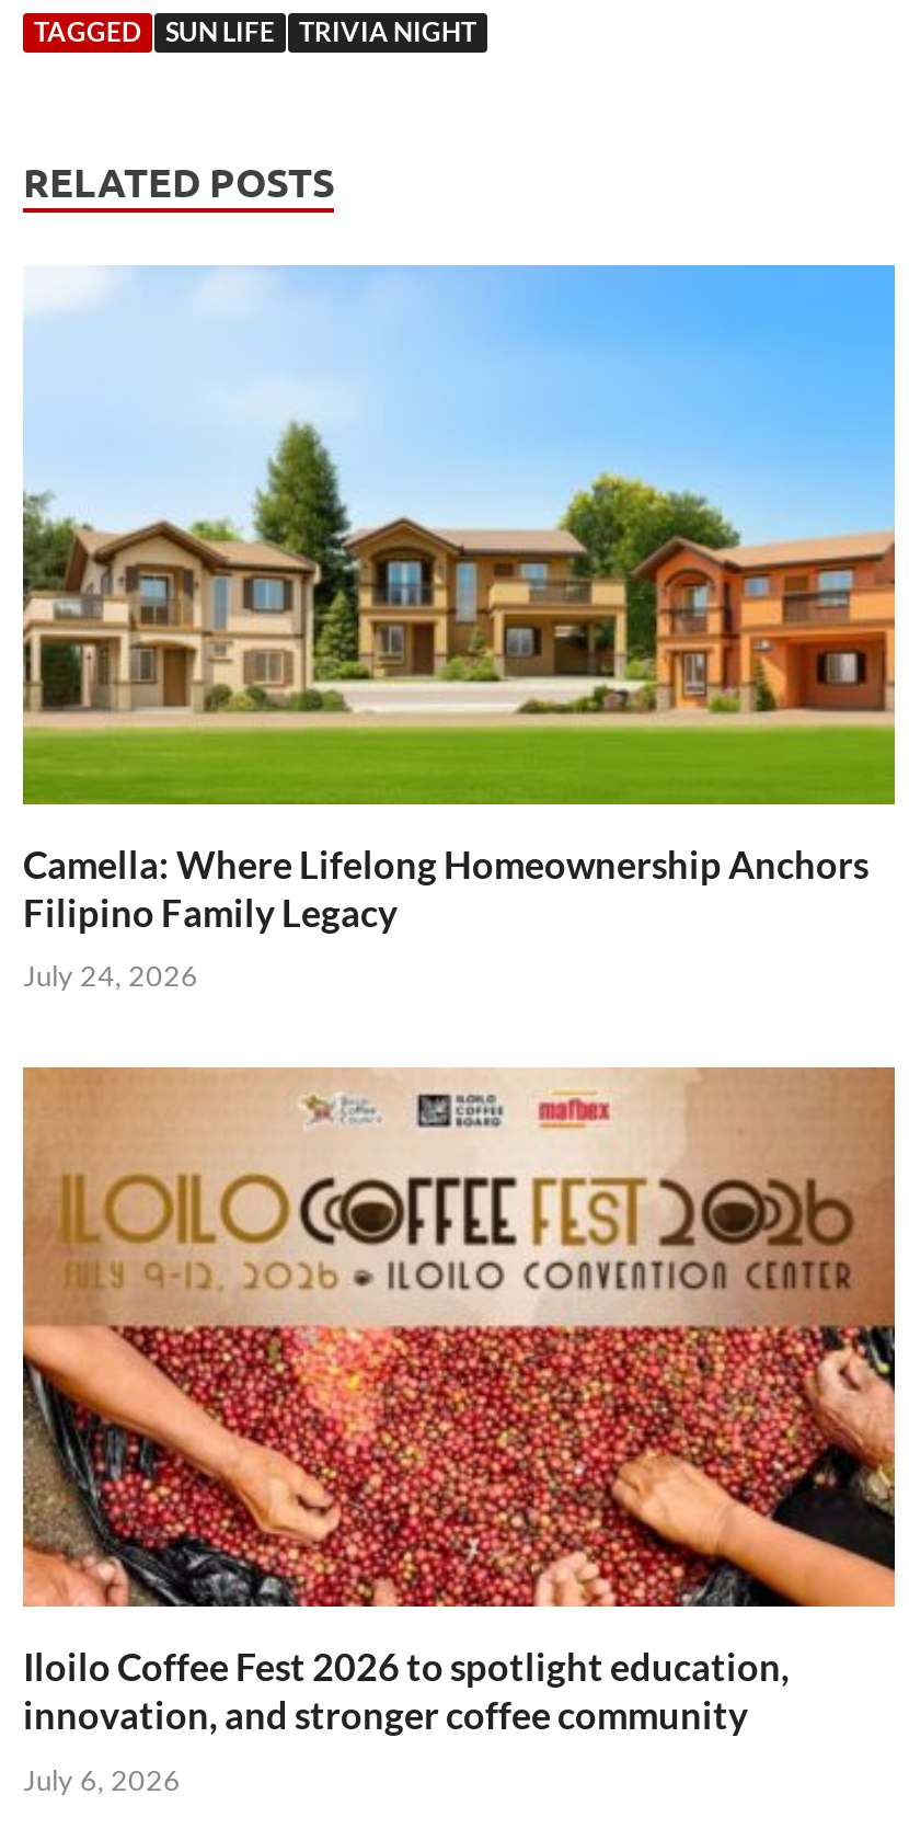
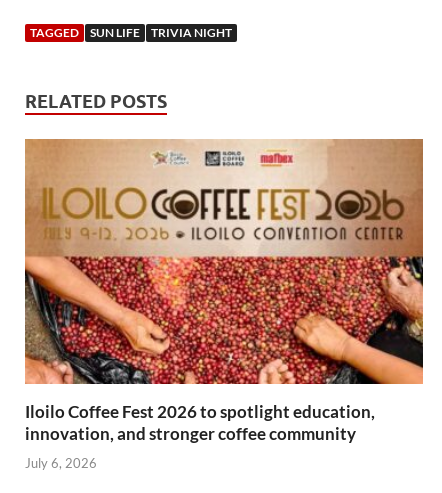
- [image]
- Camella: Where Lifelong Homeownership Anchors
- Filipino Family Legacy
- July 24, 2026
